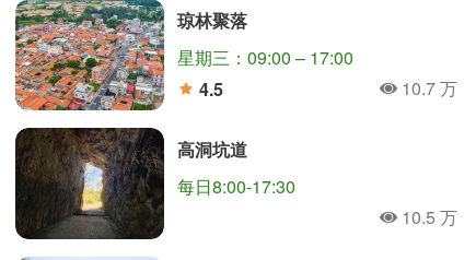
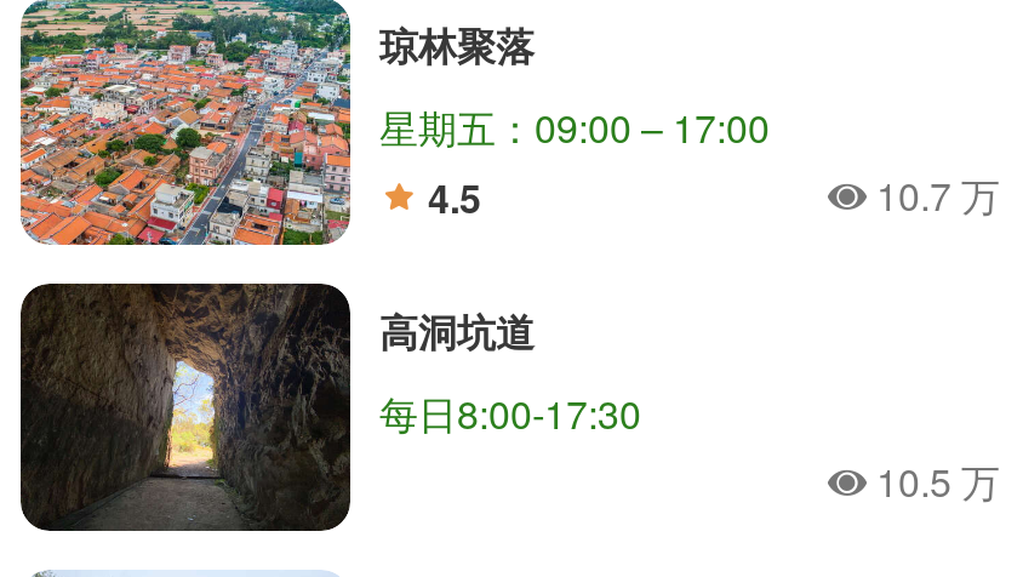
- 星期三：09:00 – 17:00
+ 星期五：09:00 – 17:00
